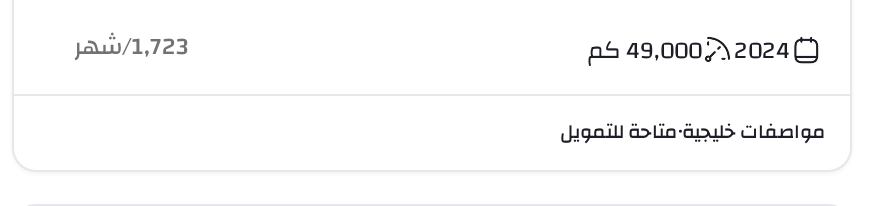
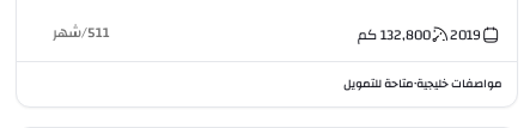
- 2024
- 49,000 كم
- 1,723
+ 2019
+ 132,800 كم
+ 511
